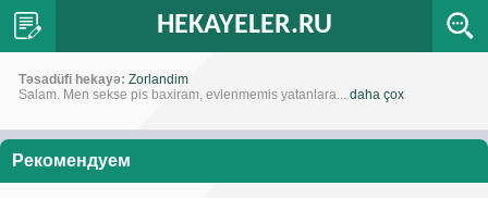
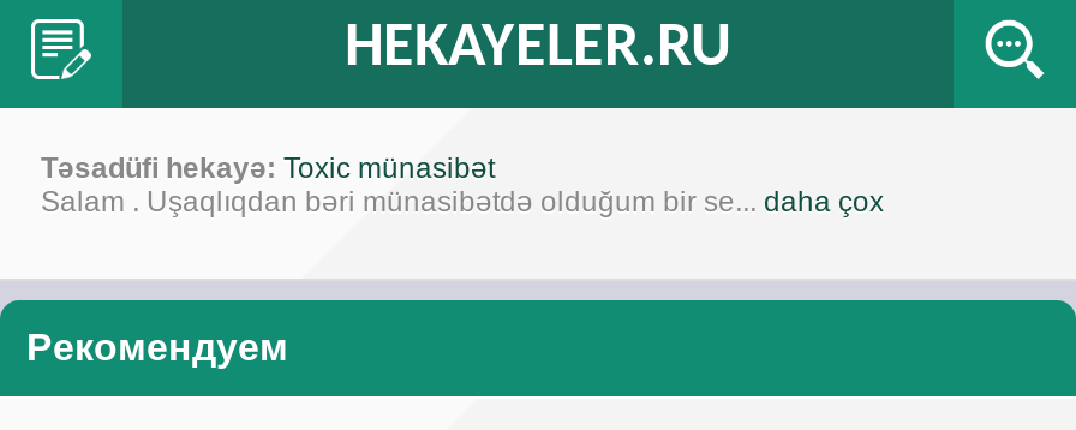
- Təsadüfi hekayə: Zorlandim
- Salam. Men sekse pis baxiram, evlenmemis yatanlara... daha çox
+ Təsadüfi hekayə: Toxic münasibət
+ Salam . Uşaqlıqdan bəri münasibətdə olduğum bir se... daha çox
